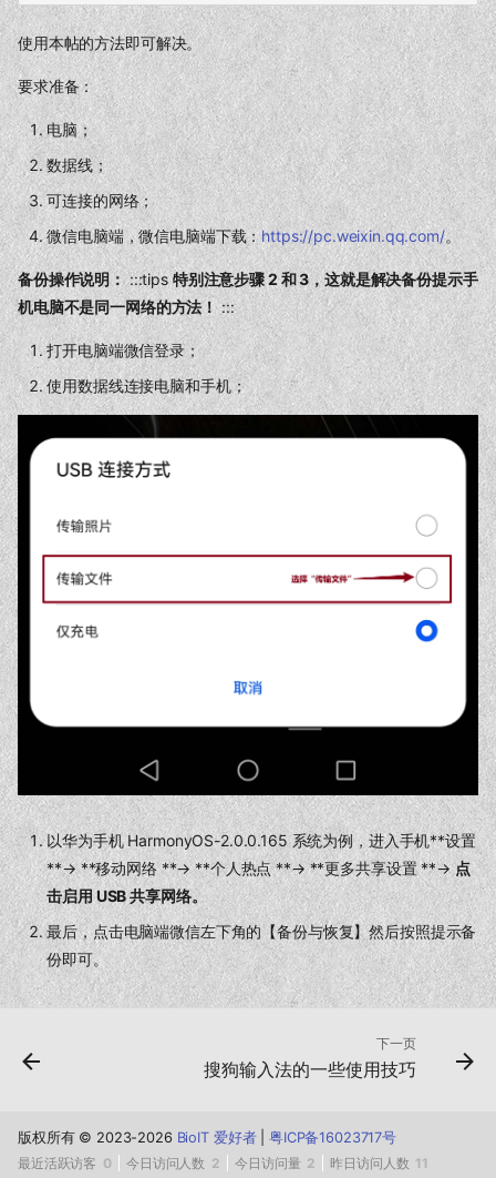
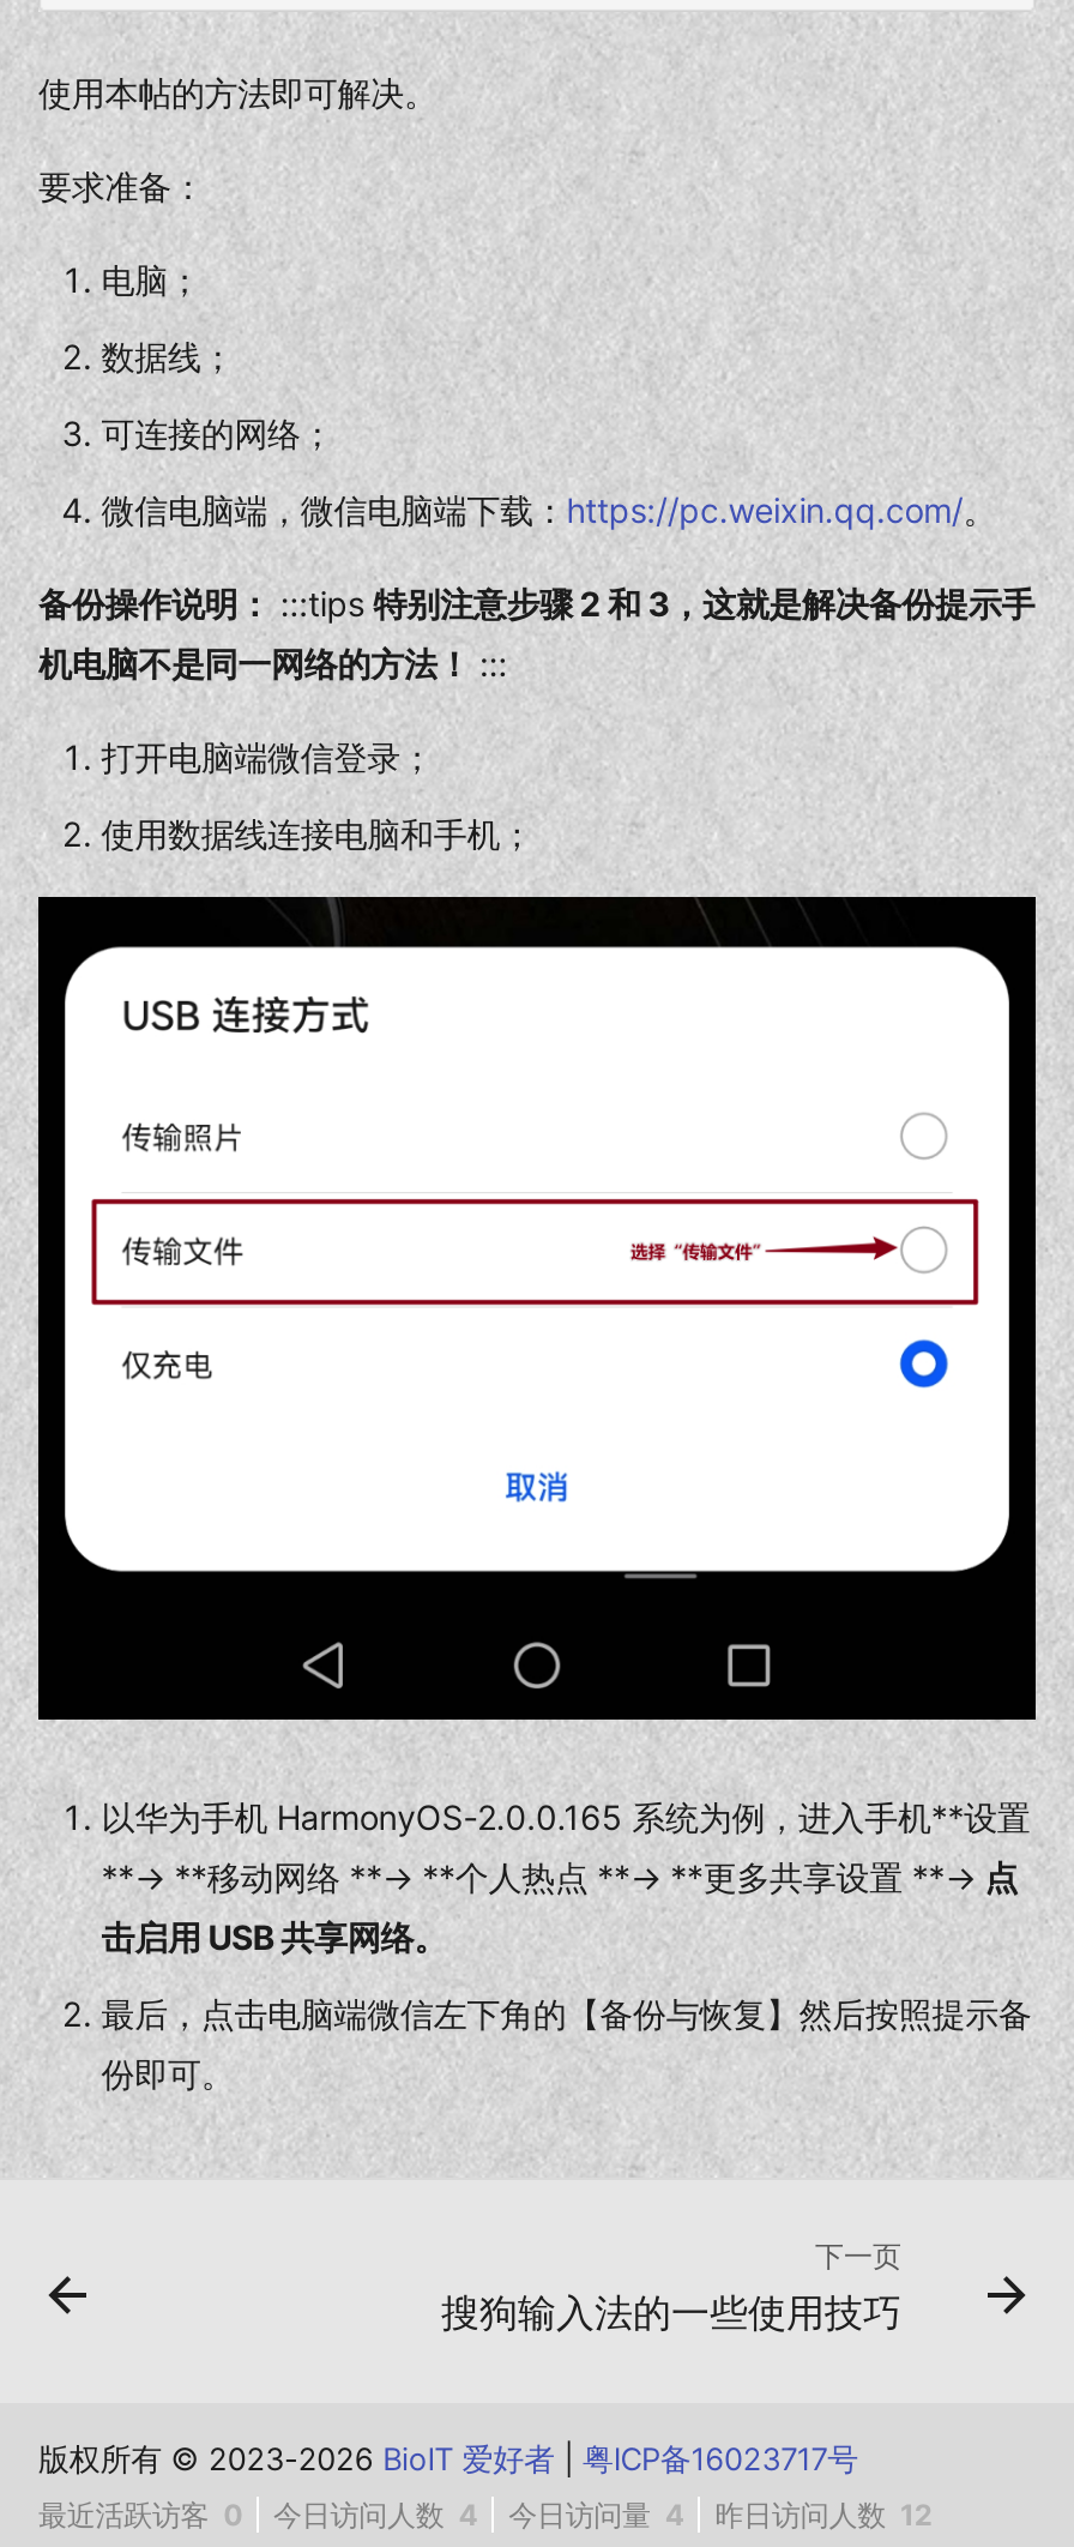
- 今日访问人数 2
+ 今日访问人数 4

- 今日访问量 2
+ 今日访问量 4

- 昨日访问人数 11
+ 昨日访问人数 12
